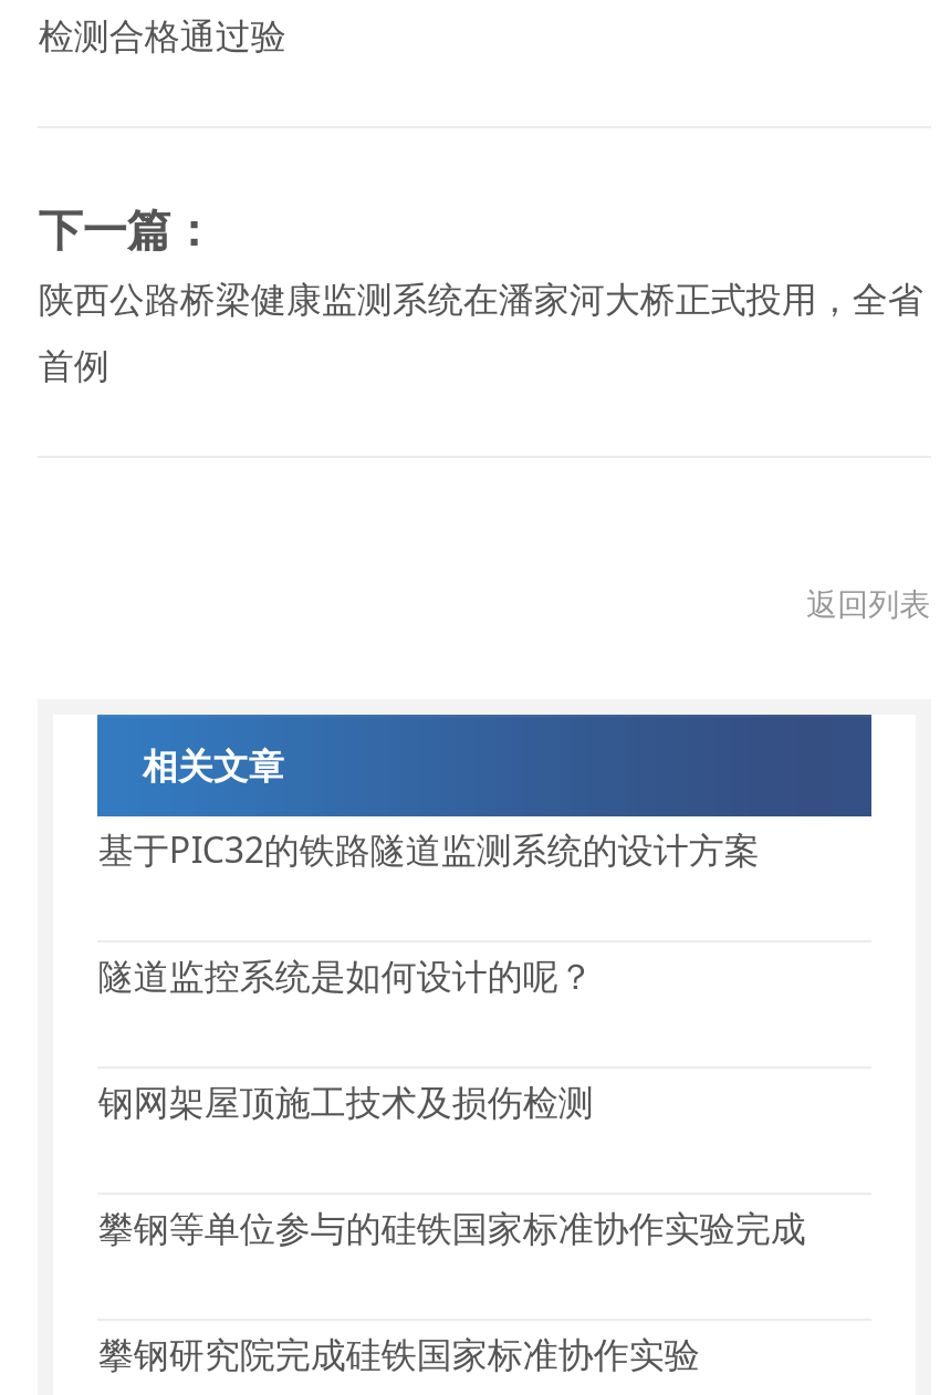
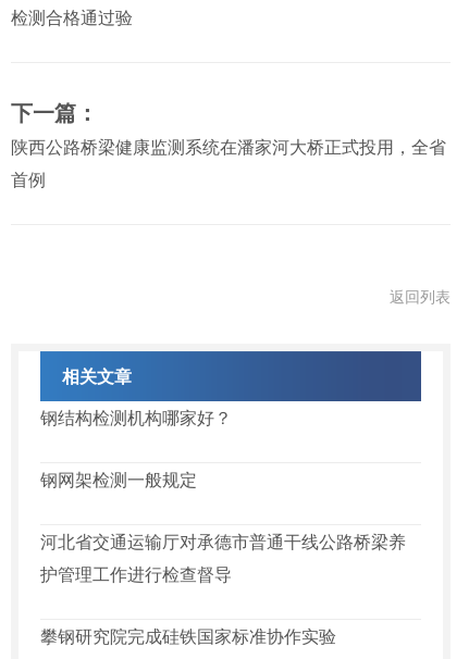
- 基于PIC32的铁路隧道监测系统的设计方案
- 隧道监控系统是如何设计的呢？
- 钢网架屋顶施工技术及损伤检测
- 攀钢等单位参与的硅铁国家标准协作实验完成
+ 钢结构检测机构哪家好？
+ 钢网架检测一般规定
+ 河北省交通运输厅对承德市普通干线公路桥梁养
+ 护管理工作进行检查督导
